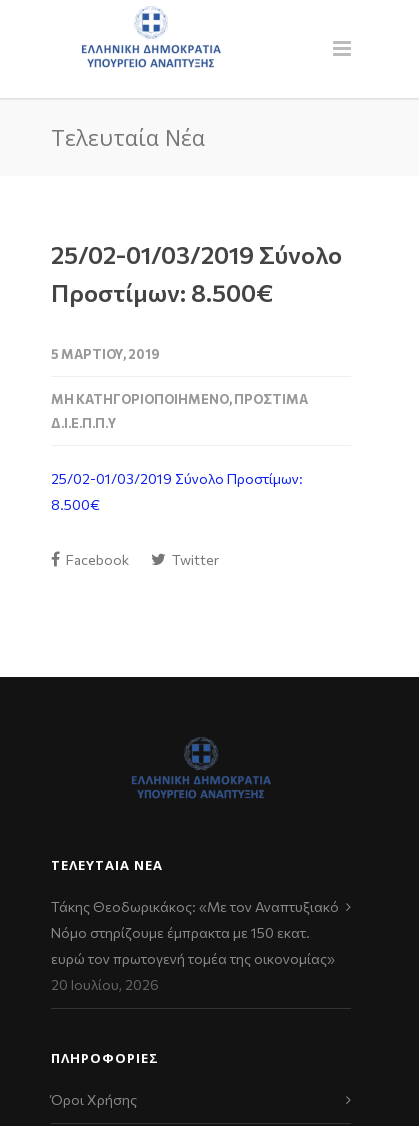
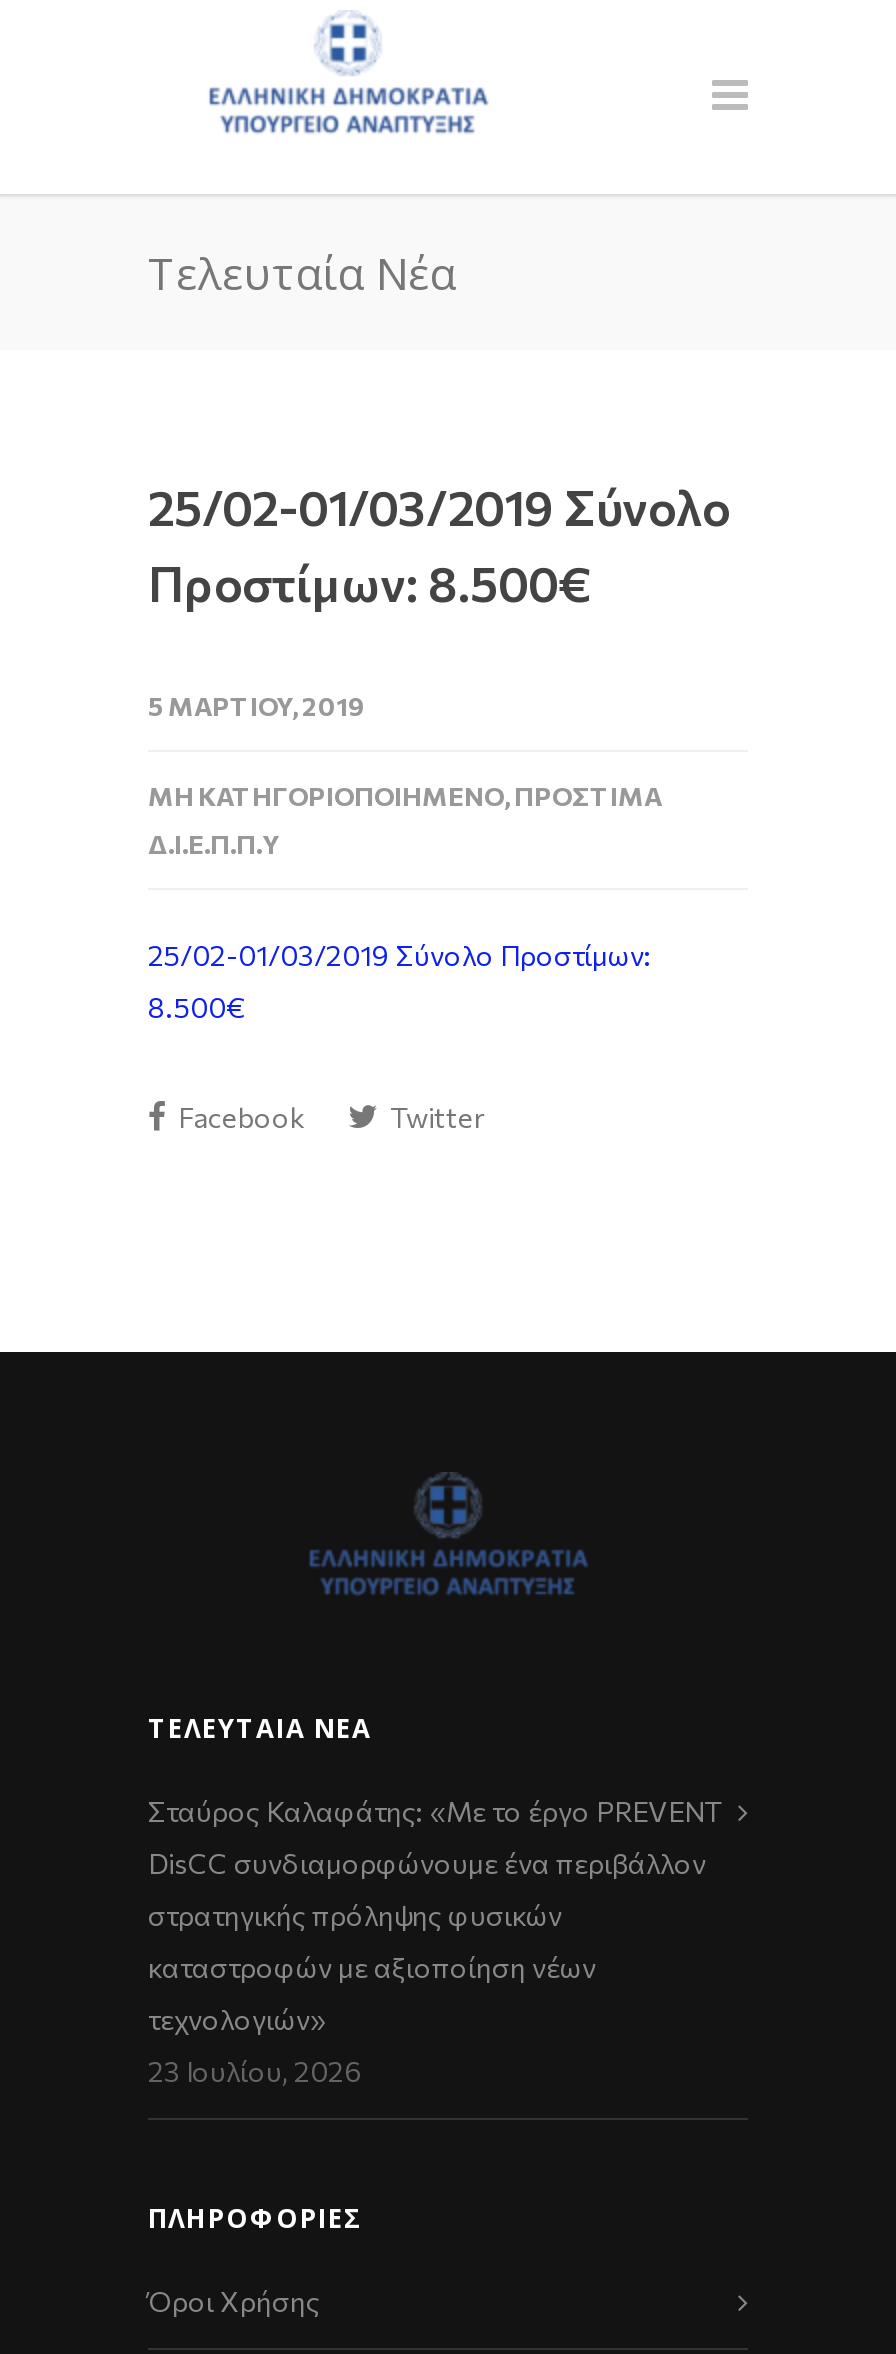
- Τάκης Θεοδωρικάκος: «Με τον Αναπτυξιακό
- Νόμο στηρίζουμε έμπρακτα με 150 εκατ.
- ευρώ τον πρωτογενή τομέα της οικονομίας»
- 20 Ιουλίου, 2026
+ Σταύρος Καλαφάτης: «Με το έργο PREVENT
+ DisCC συνδιαμορφώνουμε ένα περιβάλλον
+ στρατηγικής πρόληψης φυσικών
+ καταστροφών με αξιοποίηση νέων
+ τεχνολογιών»
+ 23 Ιουλίου, 2026
